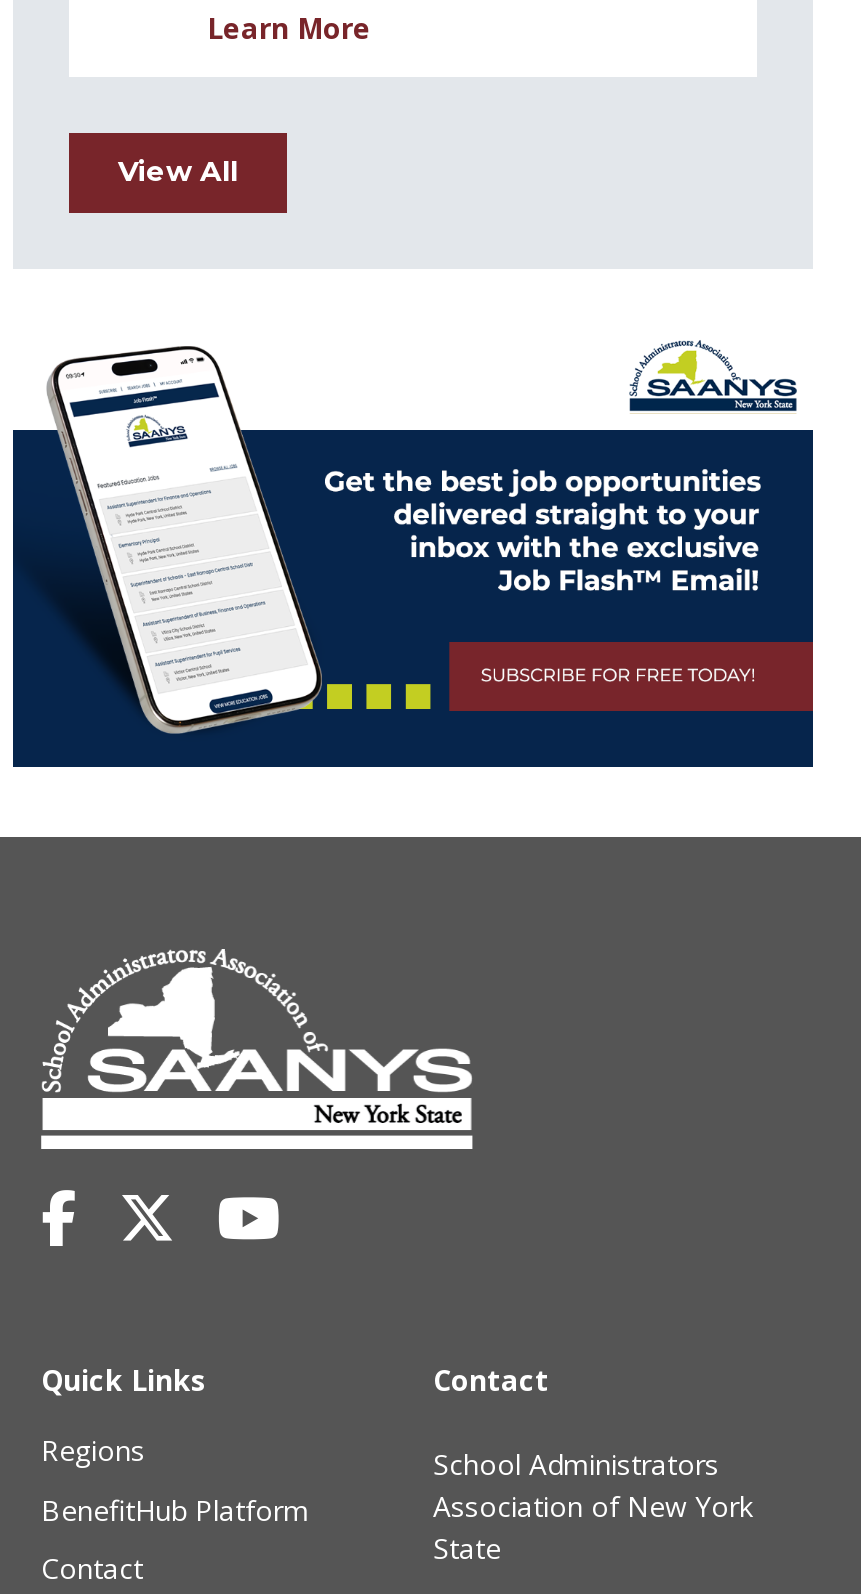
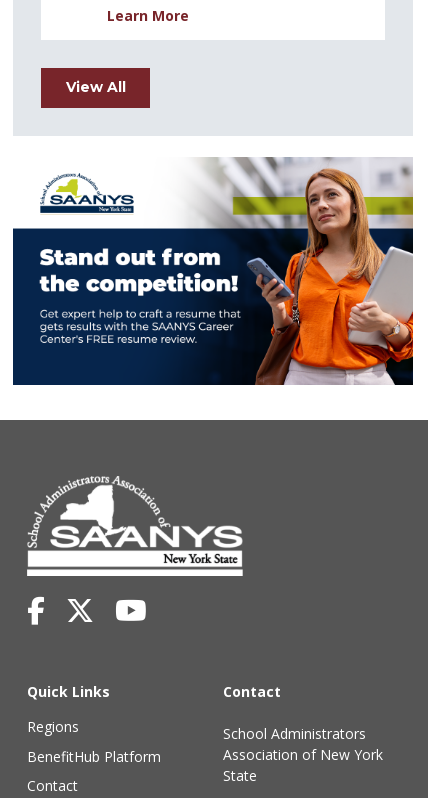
- [image]
+ [image]
